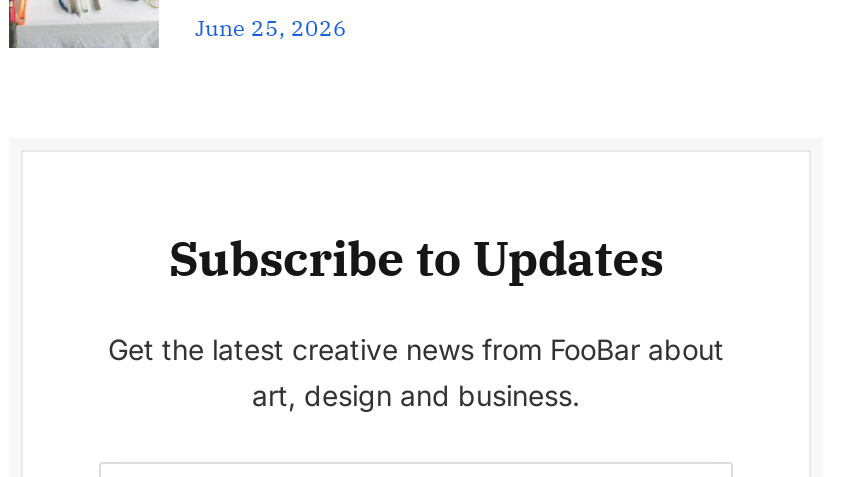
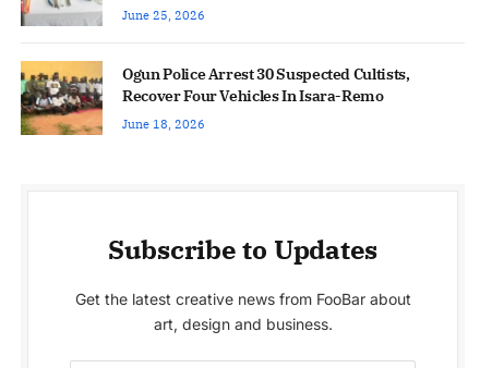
+ [image]
+ Ogun Police Arrest 30 Suspected Cultists,
+ Recover Four Vehicles In Isara-Remo
+ June 18, 2026
